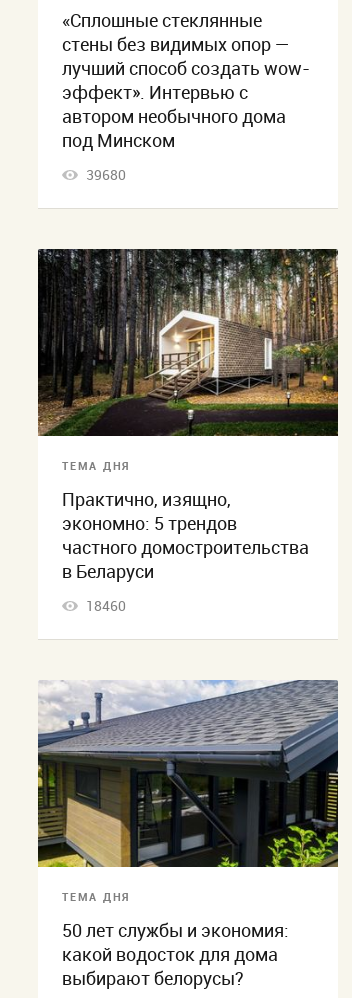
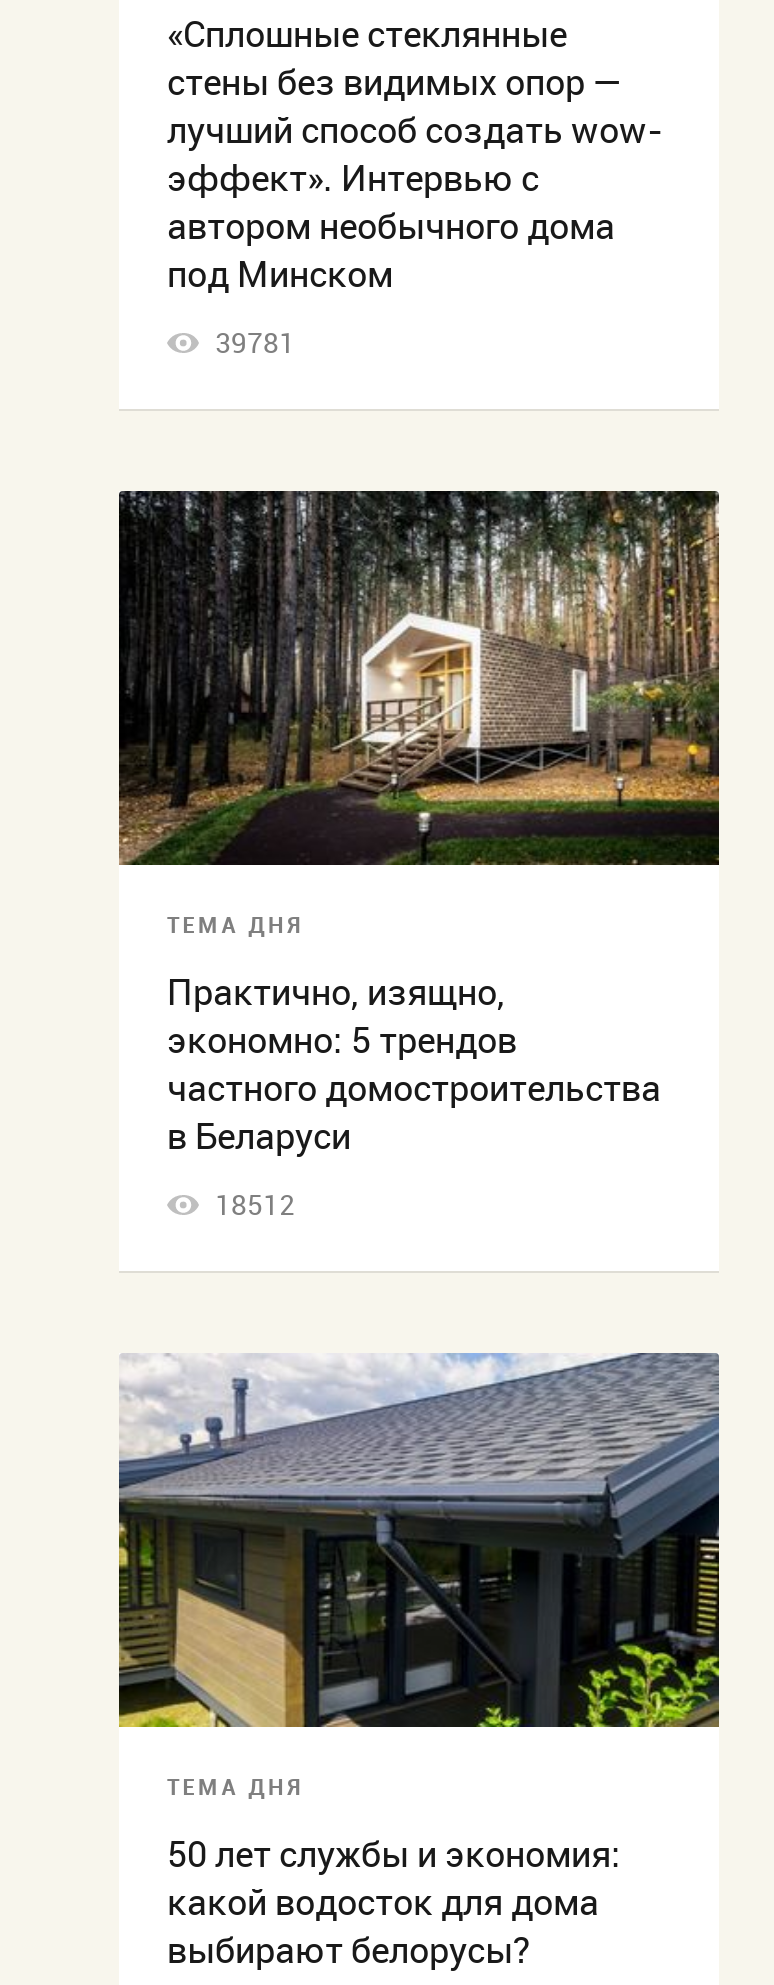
- 39680
+ 39781

- 18460
+ 18512
